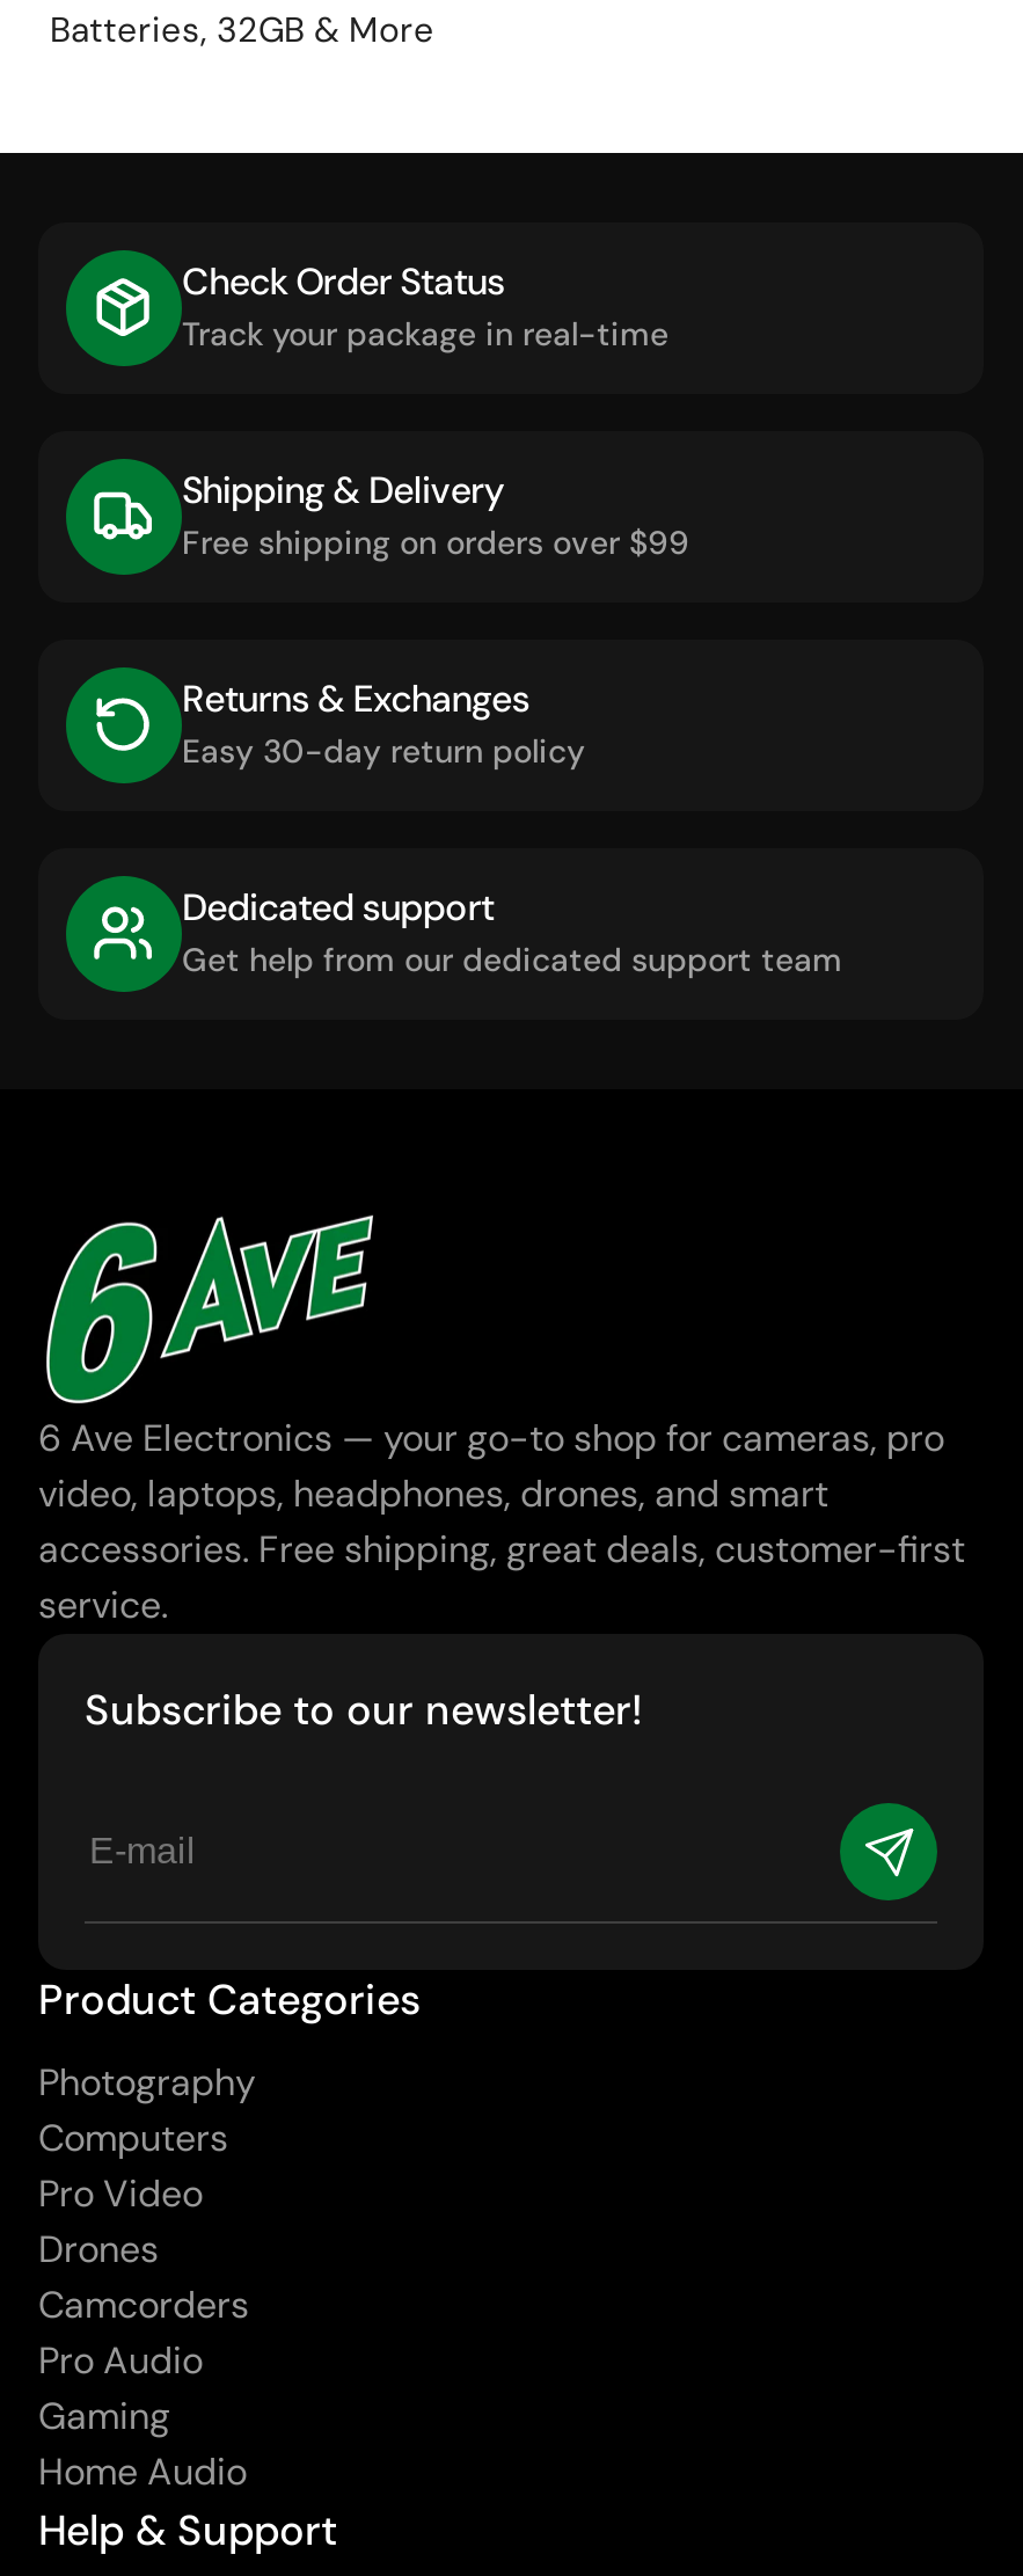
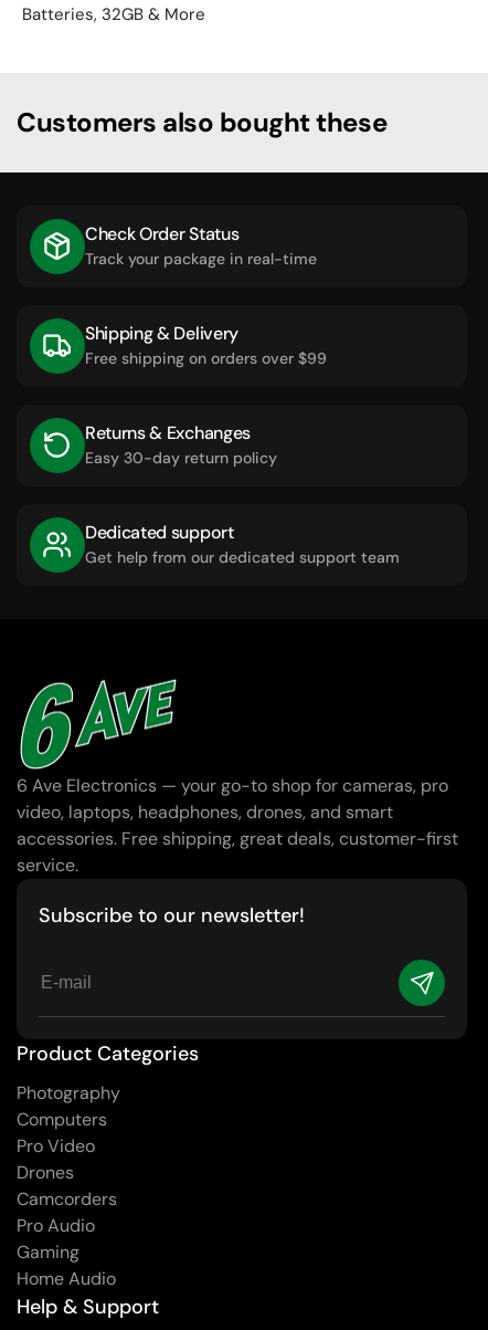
+ Customers also bought these
